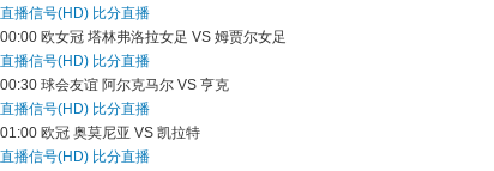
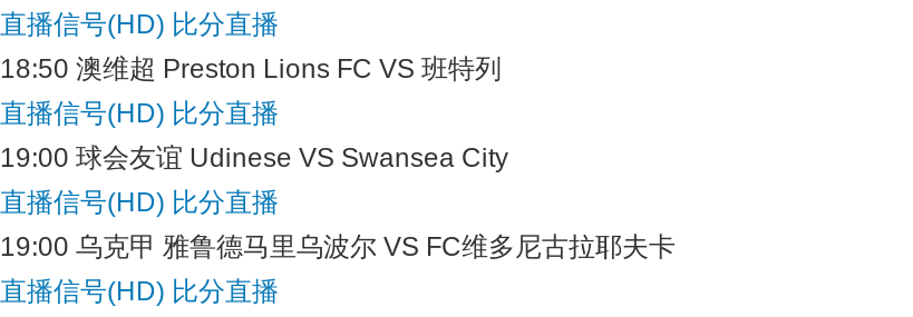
- 00:00 欧女冠塔林弗洛拉女足 VS 姆贾尔女足
+ 18:50 澳维超Preston Lions FC VS 班特列

- 00:30 球会友谊阿尔克马尔 VS 亨克
+ 19:00 球会友谊Udinese VS Swansea City

- 01:00 欧冠奥莫尼亚 VS 凯拉特
+ 19:00 乌克甲雅鲁德马里乌波尔 VS FC维多尼古拉耶夫卡
